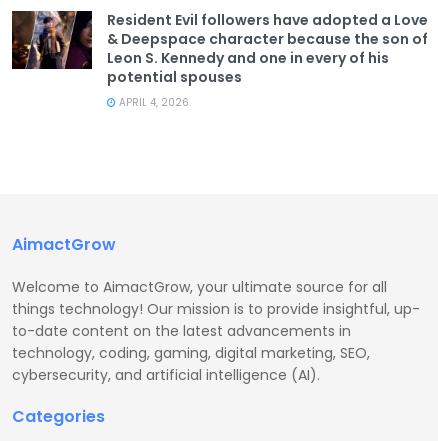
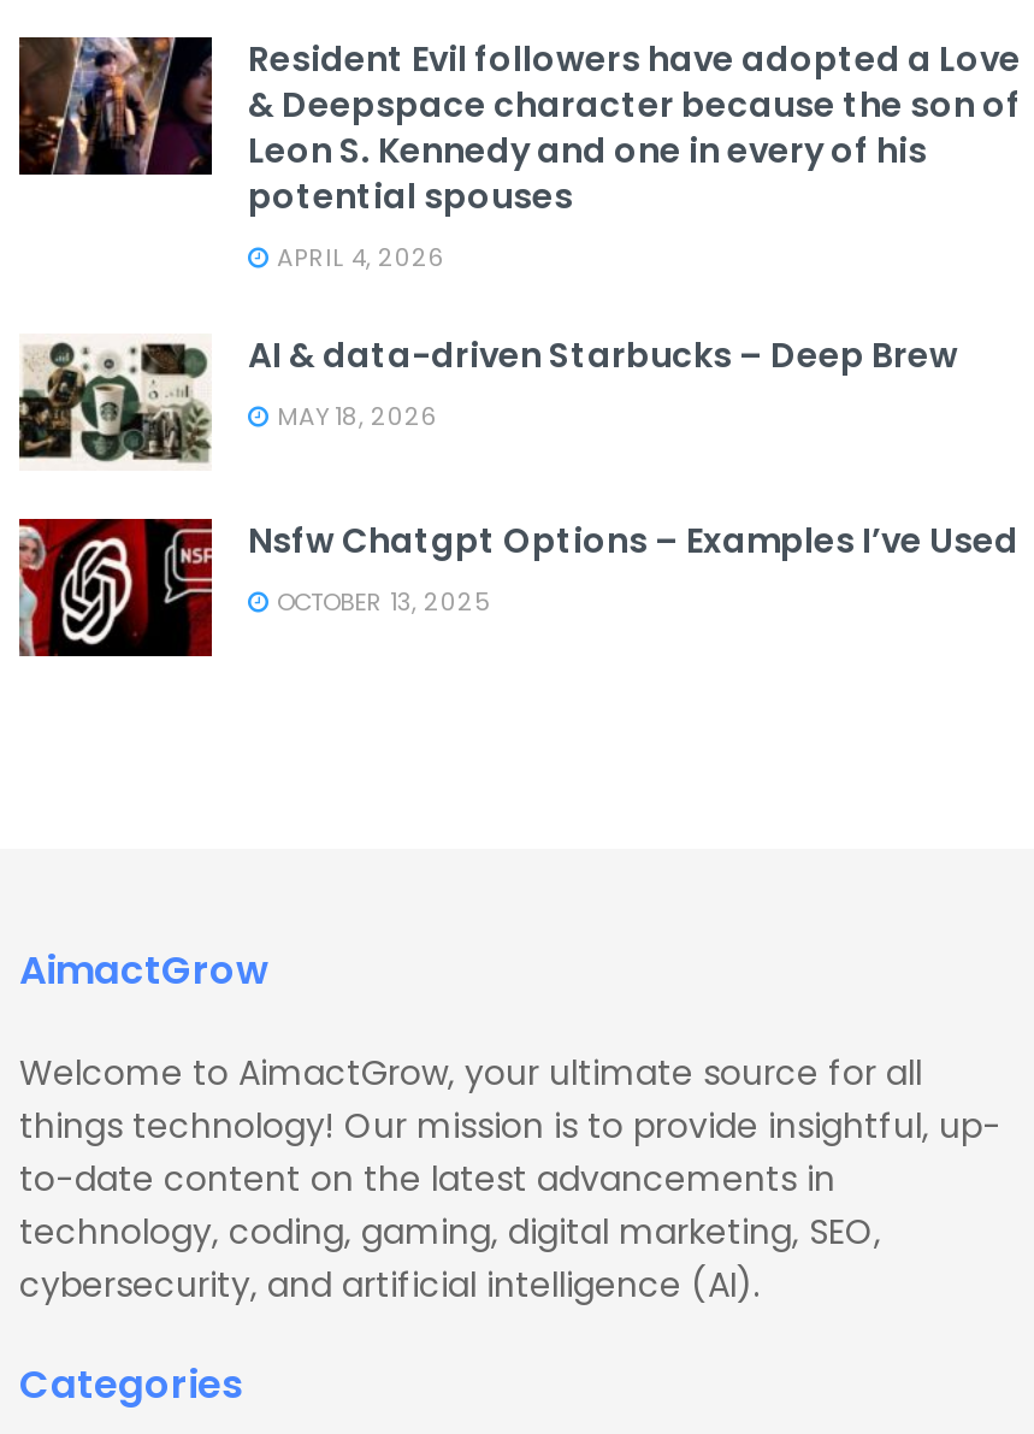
+ [image]
+ AI & data-driven Starbucks – Deep Brew
+ MAY 18, 2026
+ Nsfw Chatgpt Options – Examples I’ve Used
+ OCTOBER 13, 2025

+ [image]
